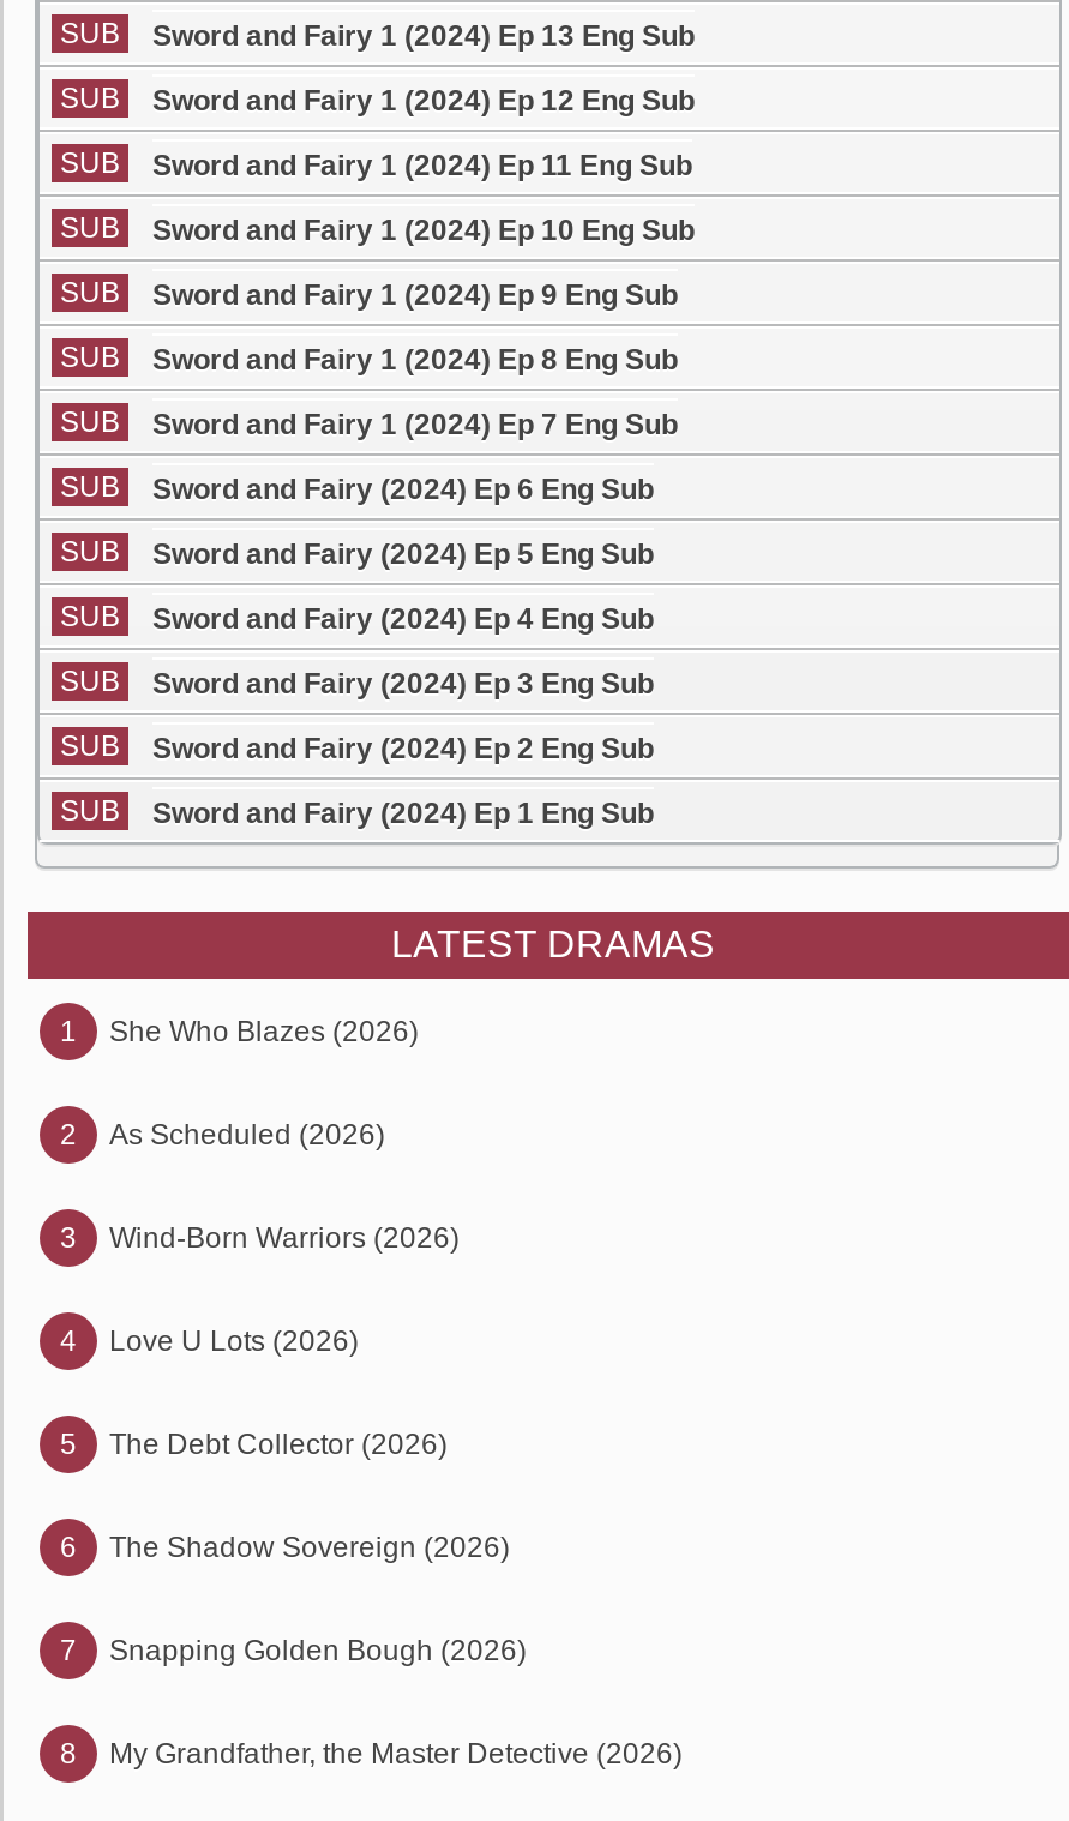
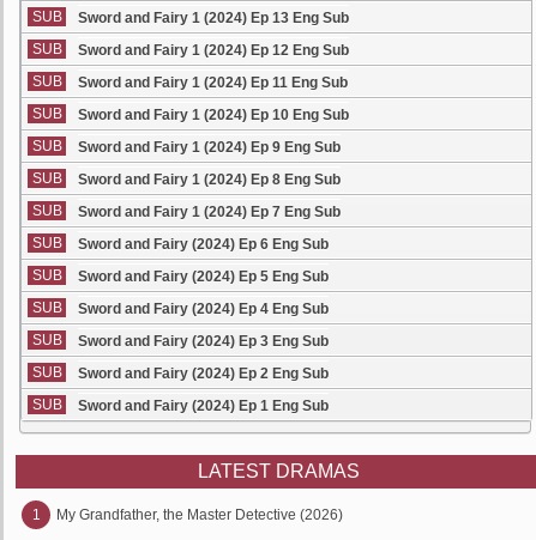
- She Who Blazes (2026)
- 2
- As Scheduled (2026)
- 3
- Wind-Born Warriors (2026)
- 4
- Love U Lots (2026)
- 5
- The Debt Collector (2026)
- 6
- The Shadow Sovereign (2026)
- 7
- Snapping Golden Bough (2026)
- 8
